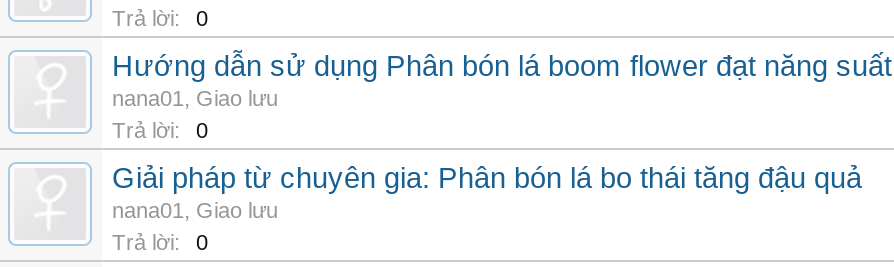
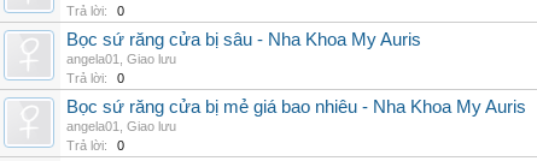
- Hướng dẫn sử dụng Phân bón lá boom flower đạt năng suất
- nana01, Giao lưu
+ Bọc sứ răng cửa bị sâu - Nha Khoa My Auris
+ angela01, Giao lưu

- Giải pháp từ chuyên gia: Phân bón lá bo thái tăng đậu quả
- nana01, Giao lưu
+ Bọc sứ răng cửa bị mẻ giá bao nhiêu - Nha Khoa My Auris
+ angela01, Giao lưu
